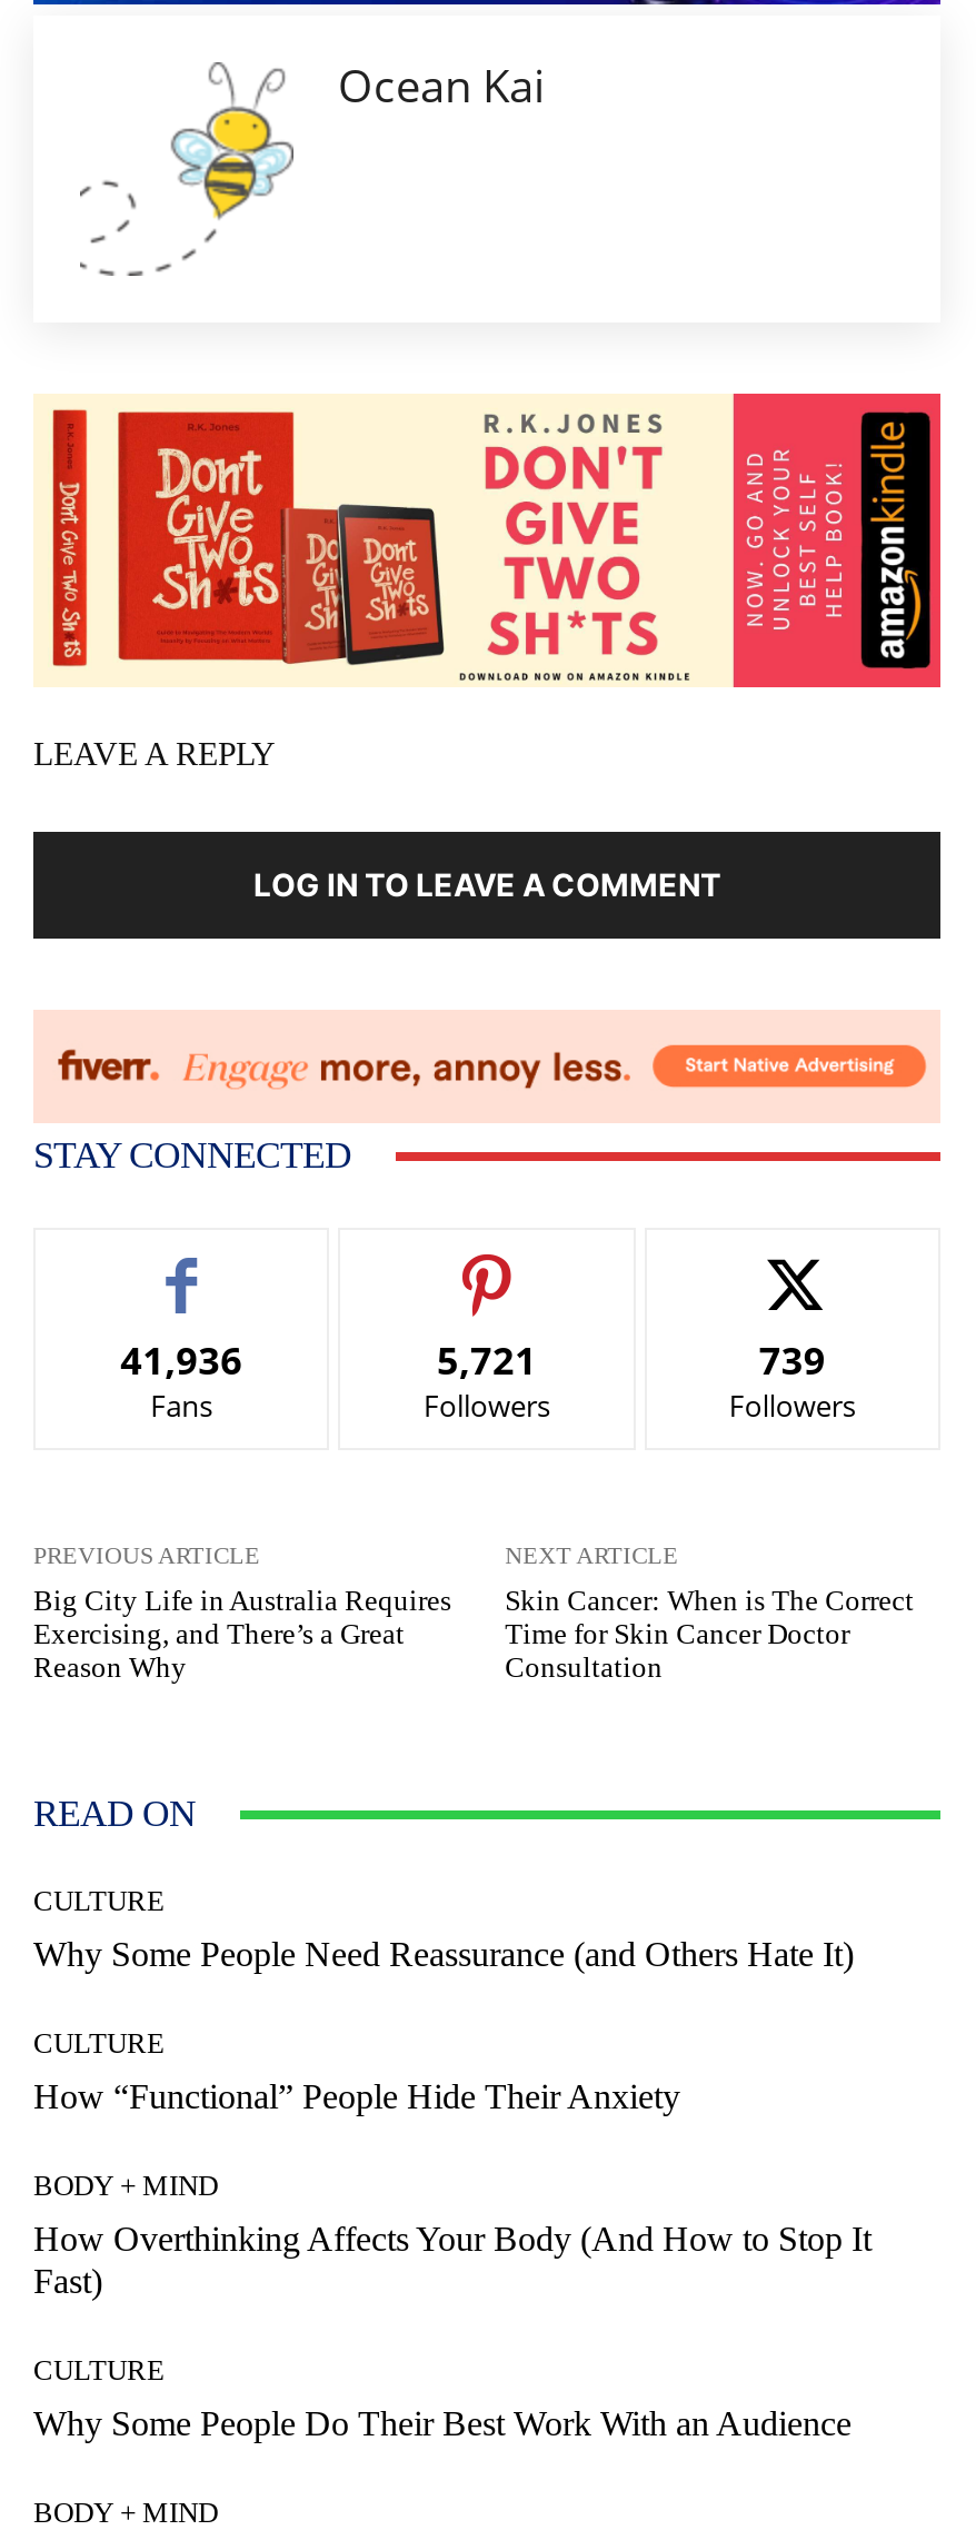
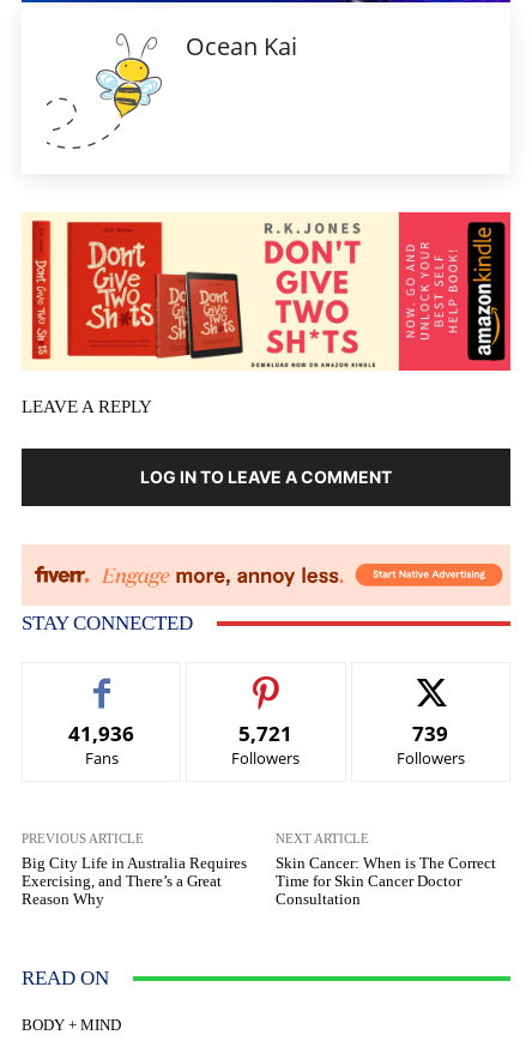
- CULTURE
- Why Some People Need Reassurance (and Others Hate It)
- CULTURE
- How “Functional” People Hide Their Anxiety
- BODY + MIND
- How Overthinking Affects Your Body (And How to Stop It
- Fast)
- CULTURE
- Why Some People Do Their Best Work With an Audience
